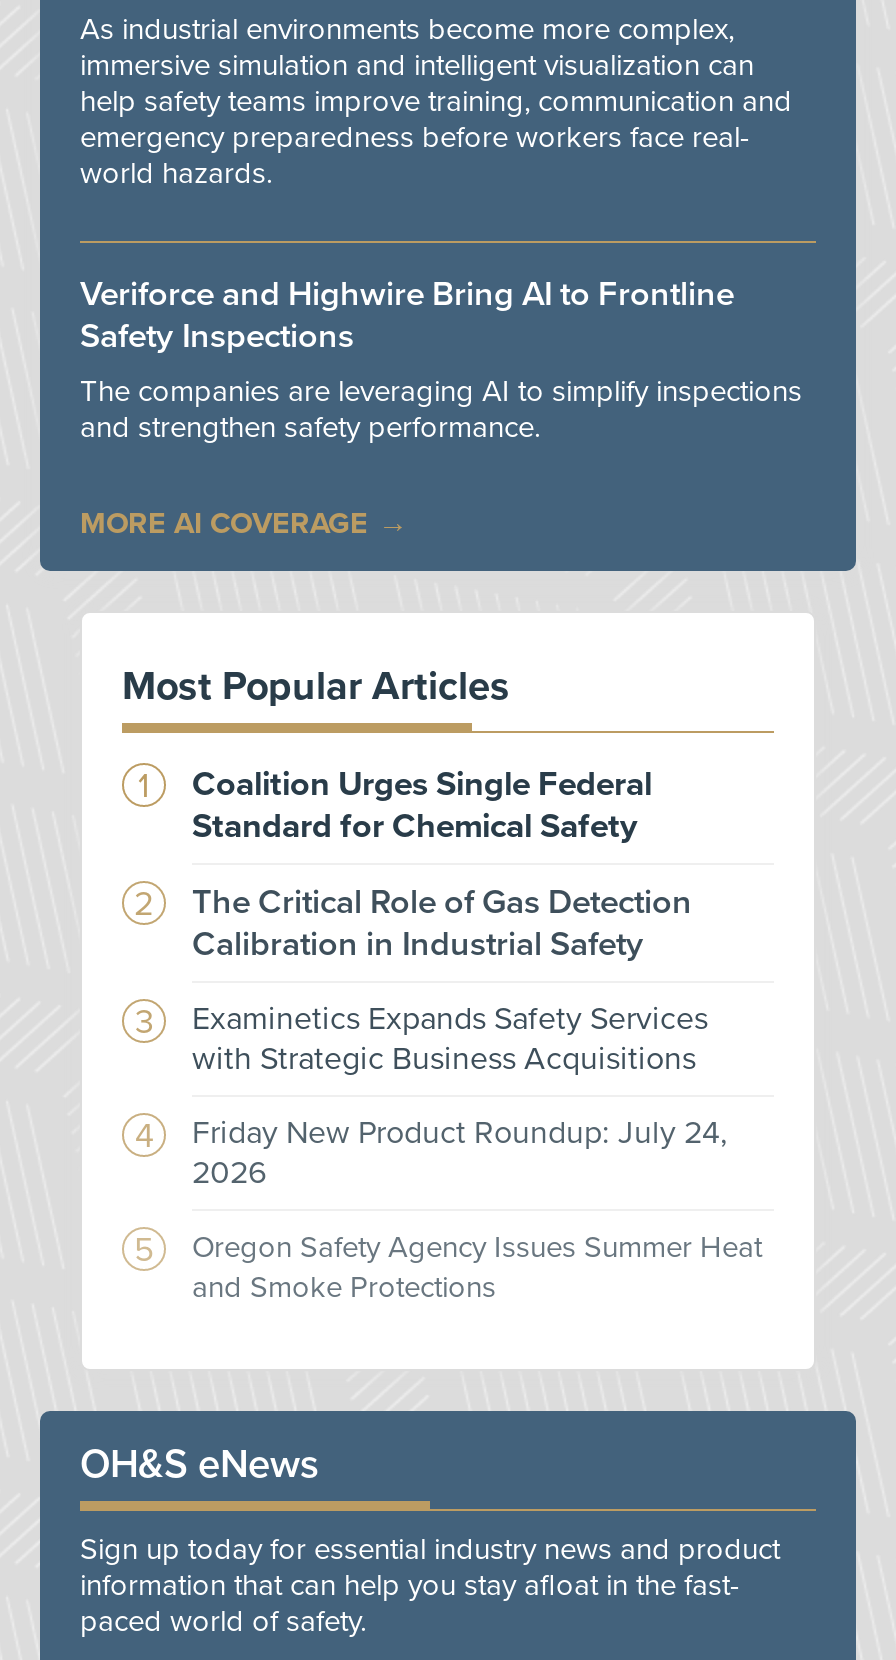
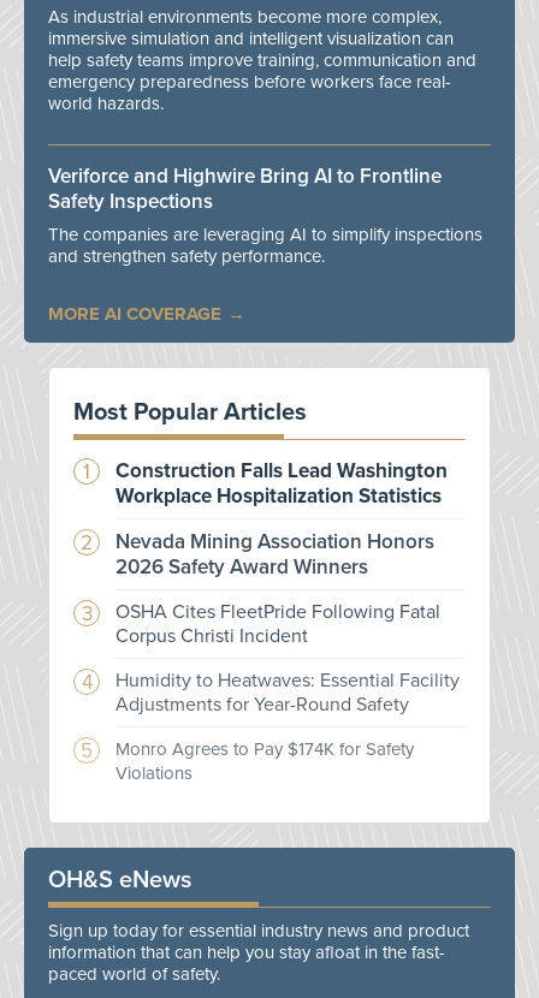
- Coalition Urges Single Federal
- Standard for Chemical Safety
+ Construction Falls Lead Washington
+ Workplace Hospitalization Statistics

- The Critical Role of Gas Detection
- Calibration in Industrial Safety
+ Nevada Mining Association Honors
+ 2026 Safety Award Winners

- Examinetics Expands Safety Services
- with Strategic Business Acquisitions
+ OSHA Cites FleetPride Following Fatal
+ Corpus Christi Incident

- Friday New Product Roundup: July 24,
- 2026
+ Humidity to Heatwaves: Essential Facility
+ Adjustments for Year-Round Safety

- Oregon Safety Agency Issues Summer Heat
- and Smoke Protections
+ Monro Agrees to Pay $174K for Safety
+ Violations
